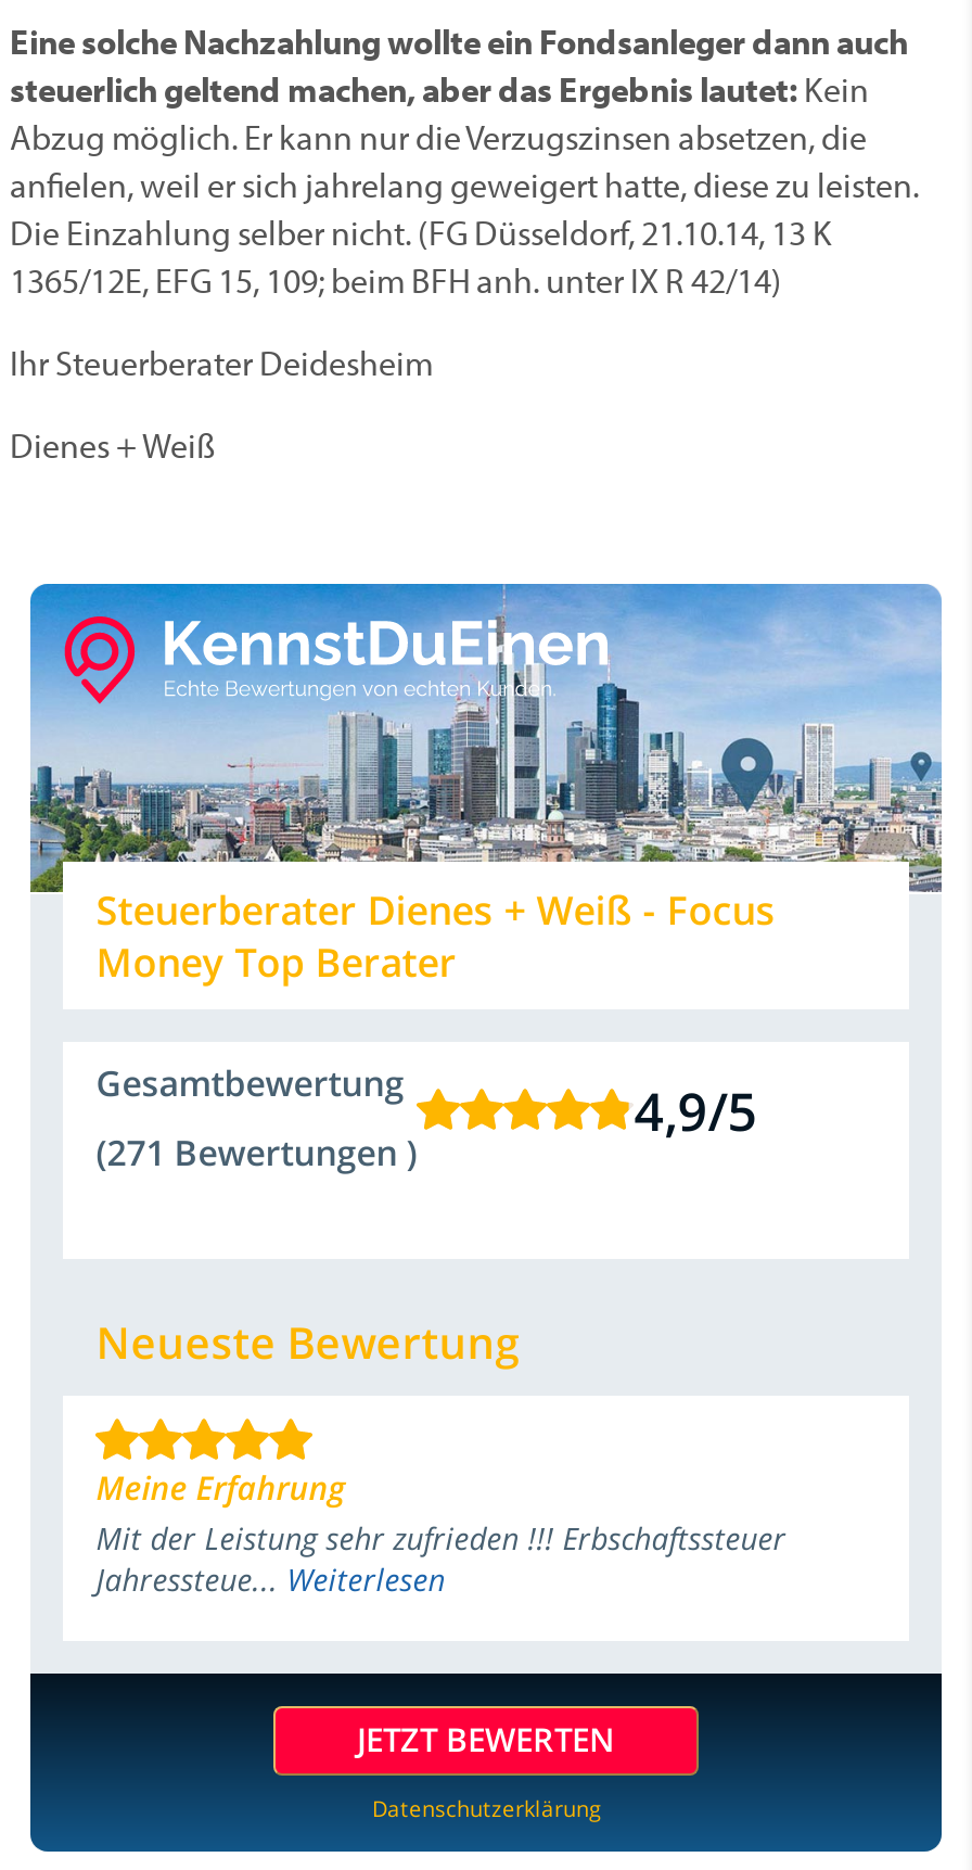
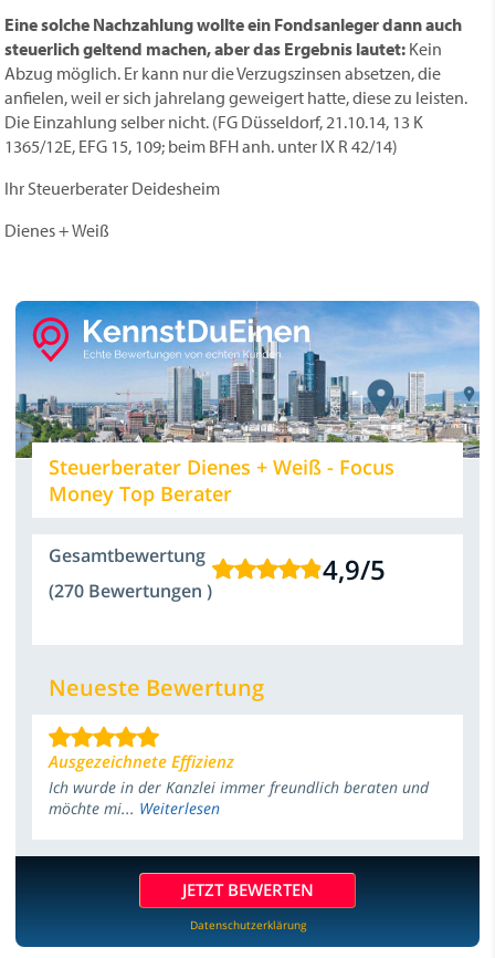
- (271 Bewertungen )
+ (270 Bewertungen )

- Meine Erfahrung
- Mit der Leistung sehr zufrieden !!! Erbschaftssteuer
- Jahressteue... Weiterlesen
+ Ausgezeichnete Effizienz
+ Ich wurde in der Kanzlei immer freundlich beraten und
+ möchte mi... Weiterlesen
